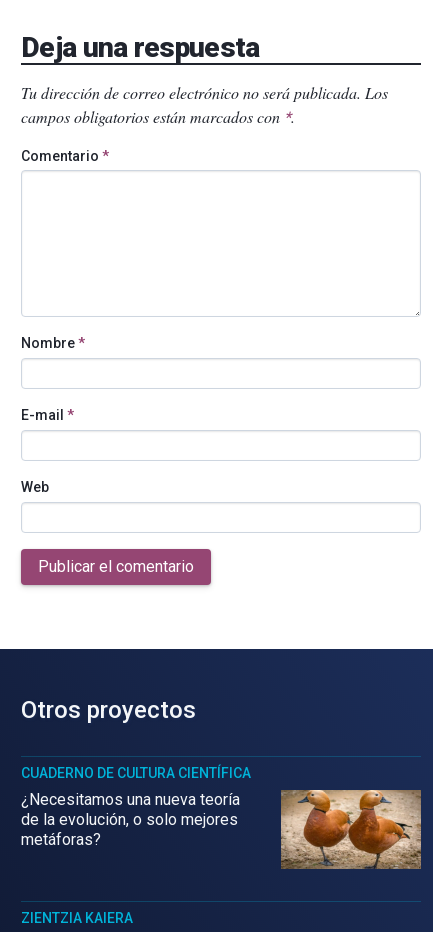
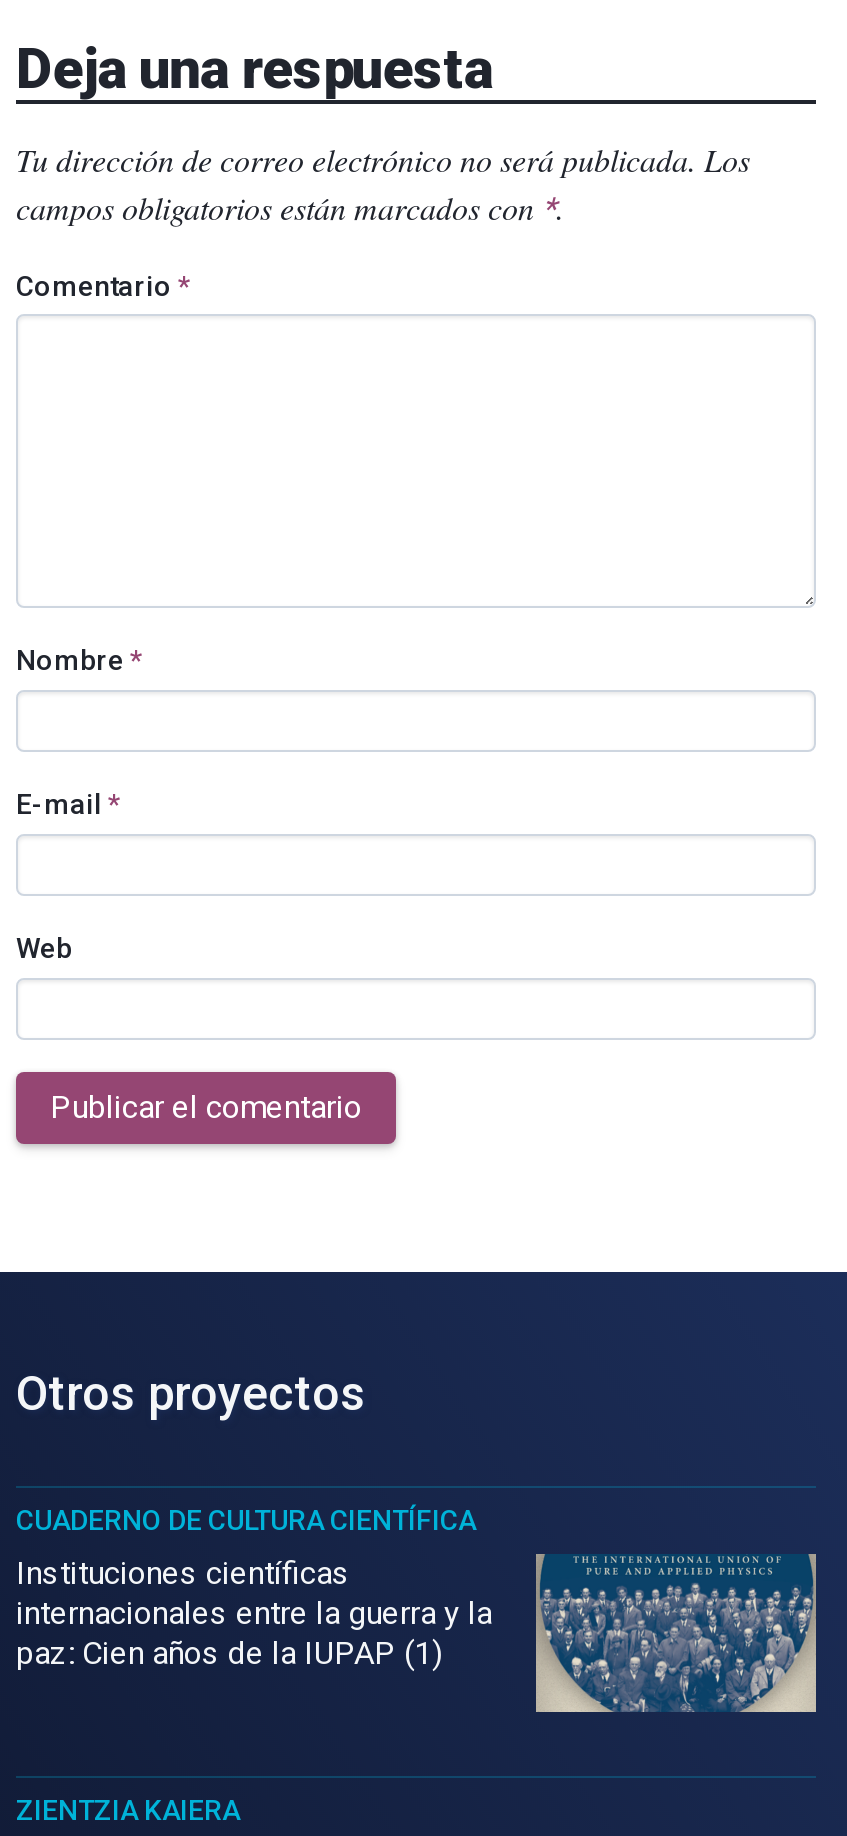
- ¿Necesitamos una nueva teoría
- de la evolución, o solo mejores
- metáforas?
+ Instituciones científicas
+ internacionales entre la guerra y la
+ paz: Cien años de la IUPAP (1)

- [image]
+ [image]
